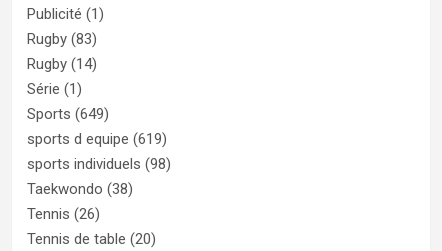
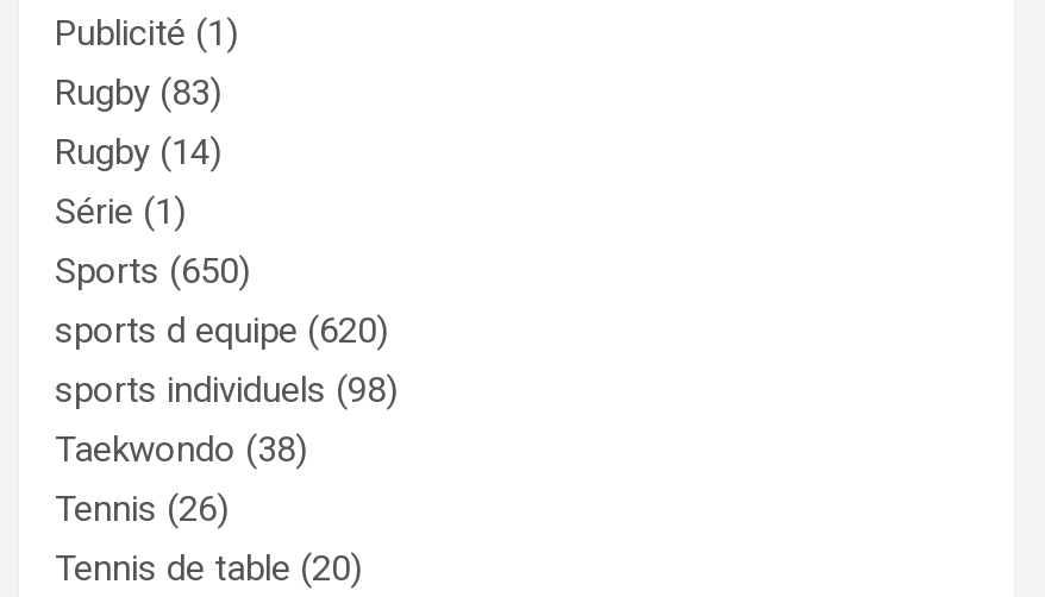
- Sports (649)
+ Sports (650)

- sports d equipe (619)
+ sports d equipe (620)
